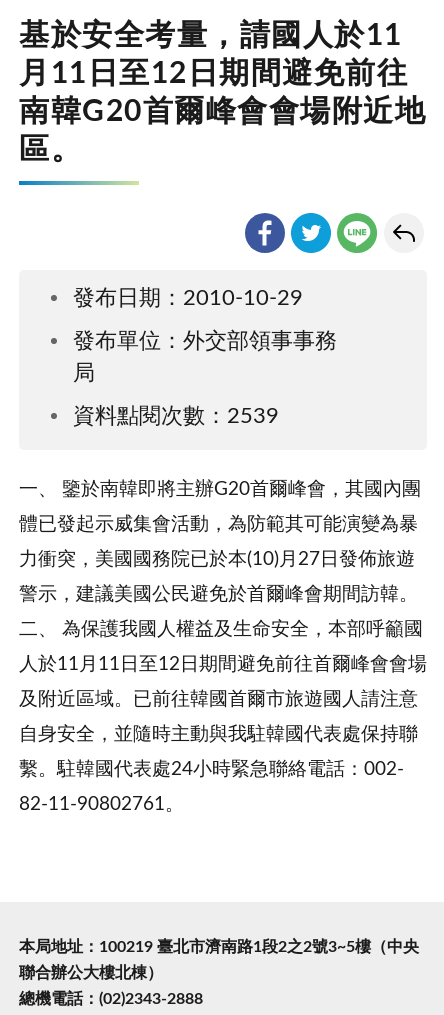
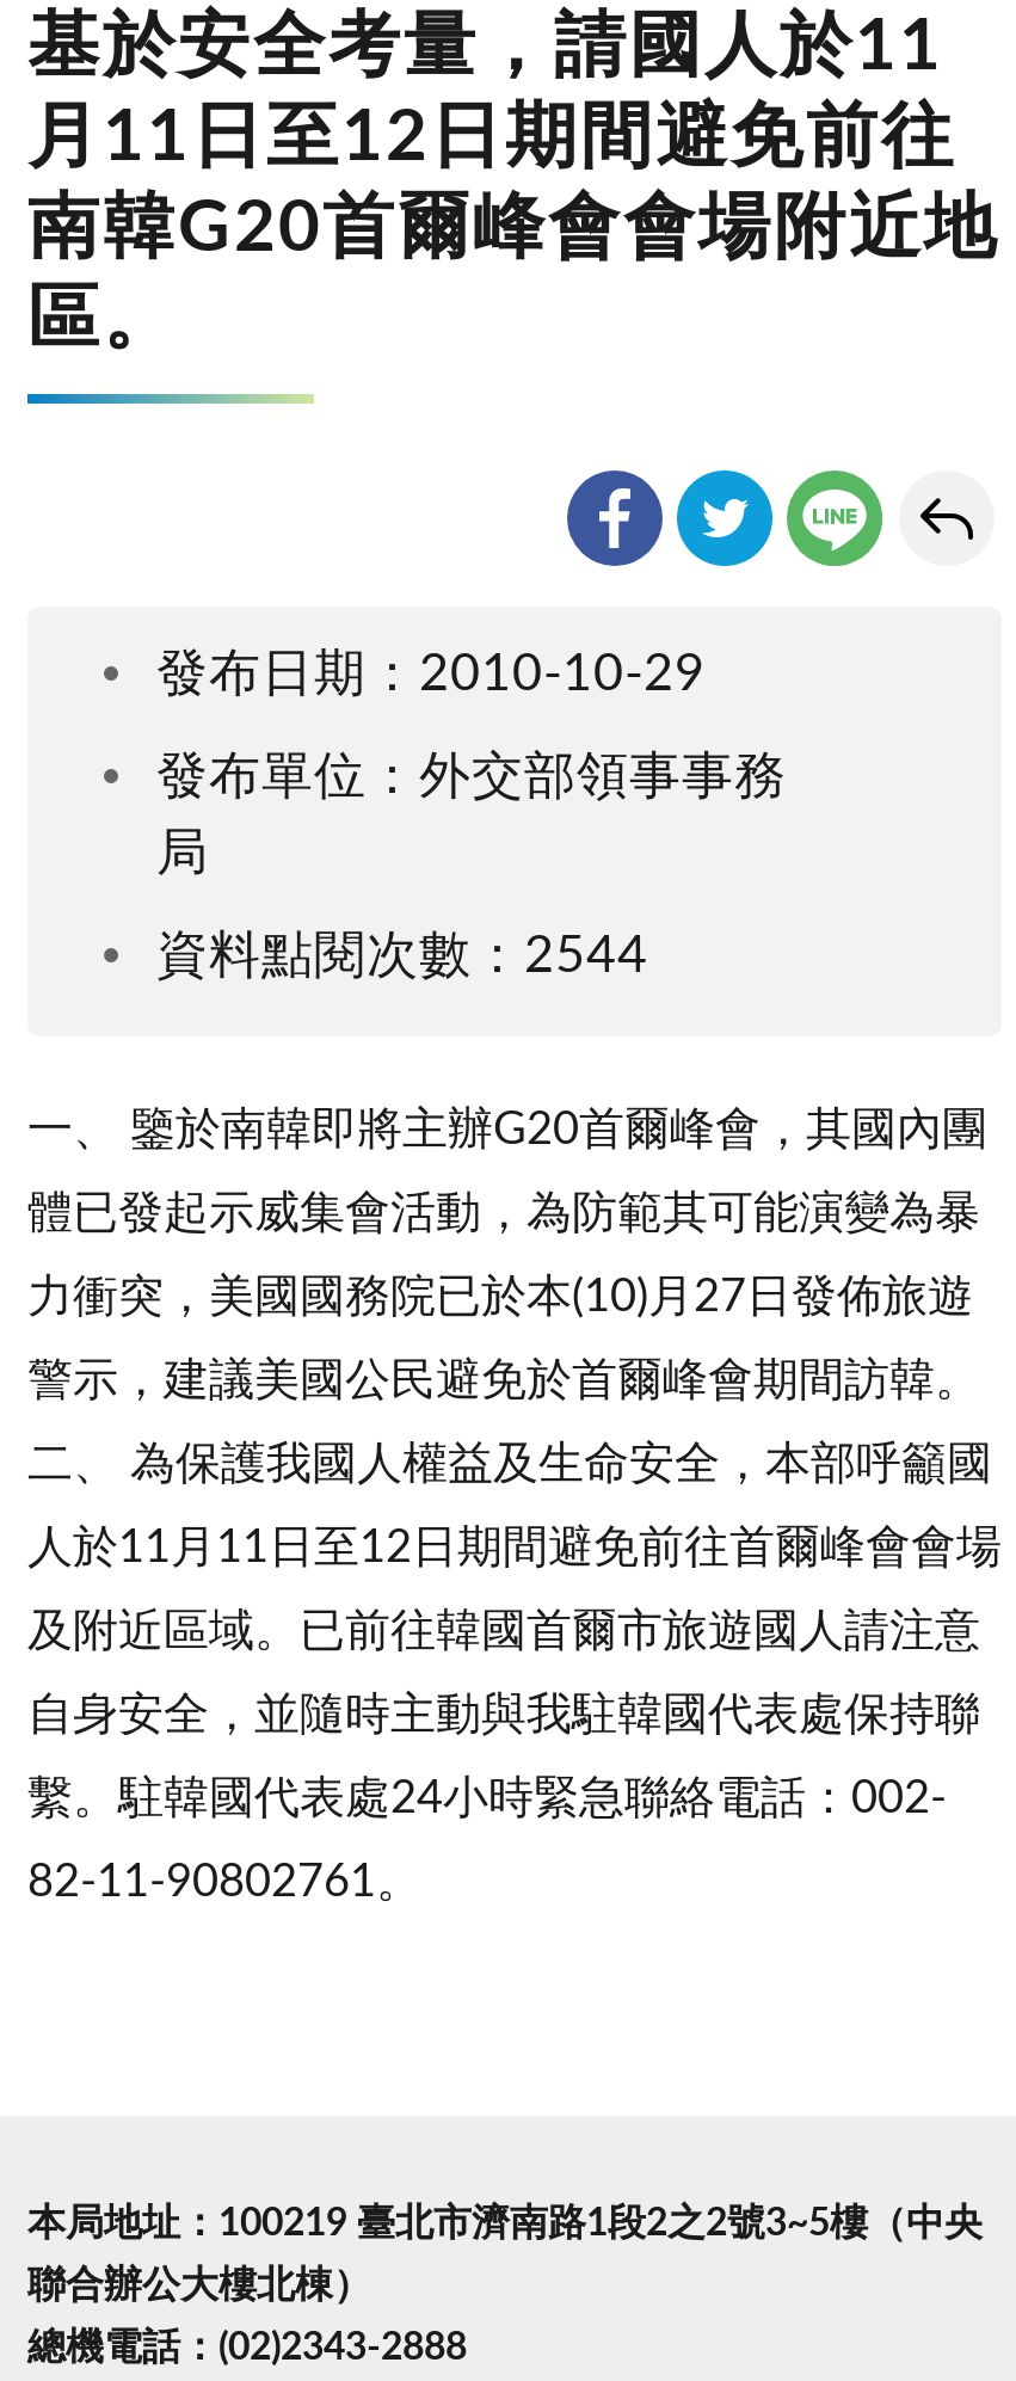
- 資料點閱次數：2539
+ 資料點閱次數：2544
